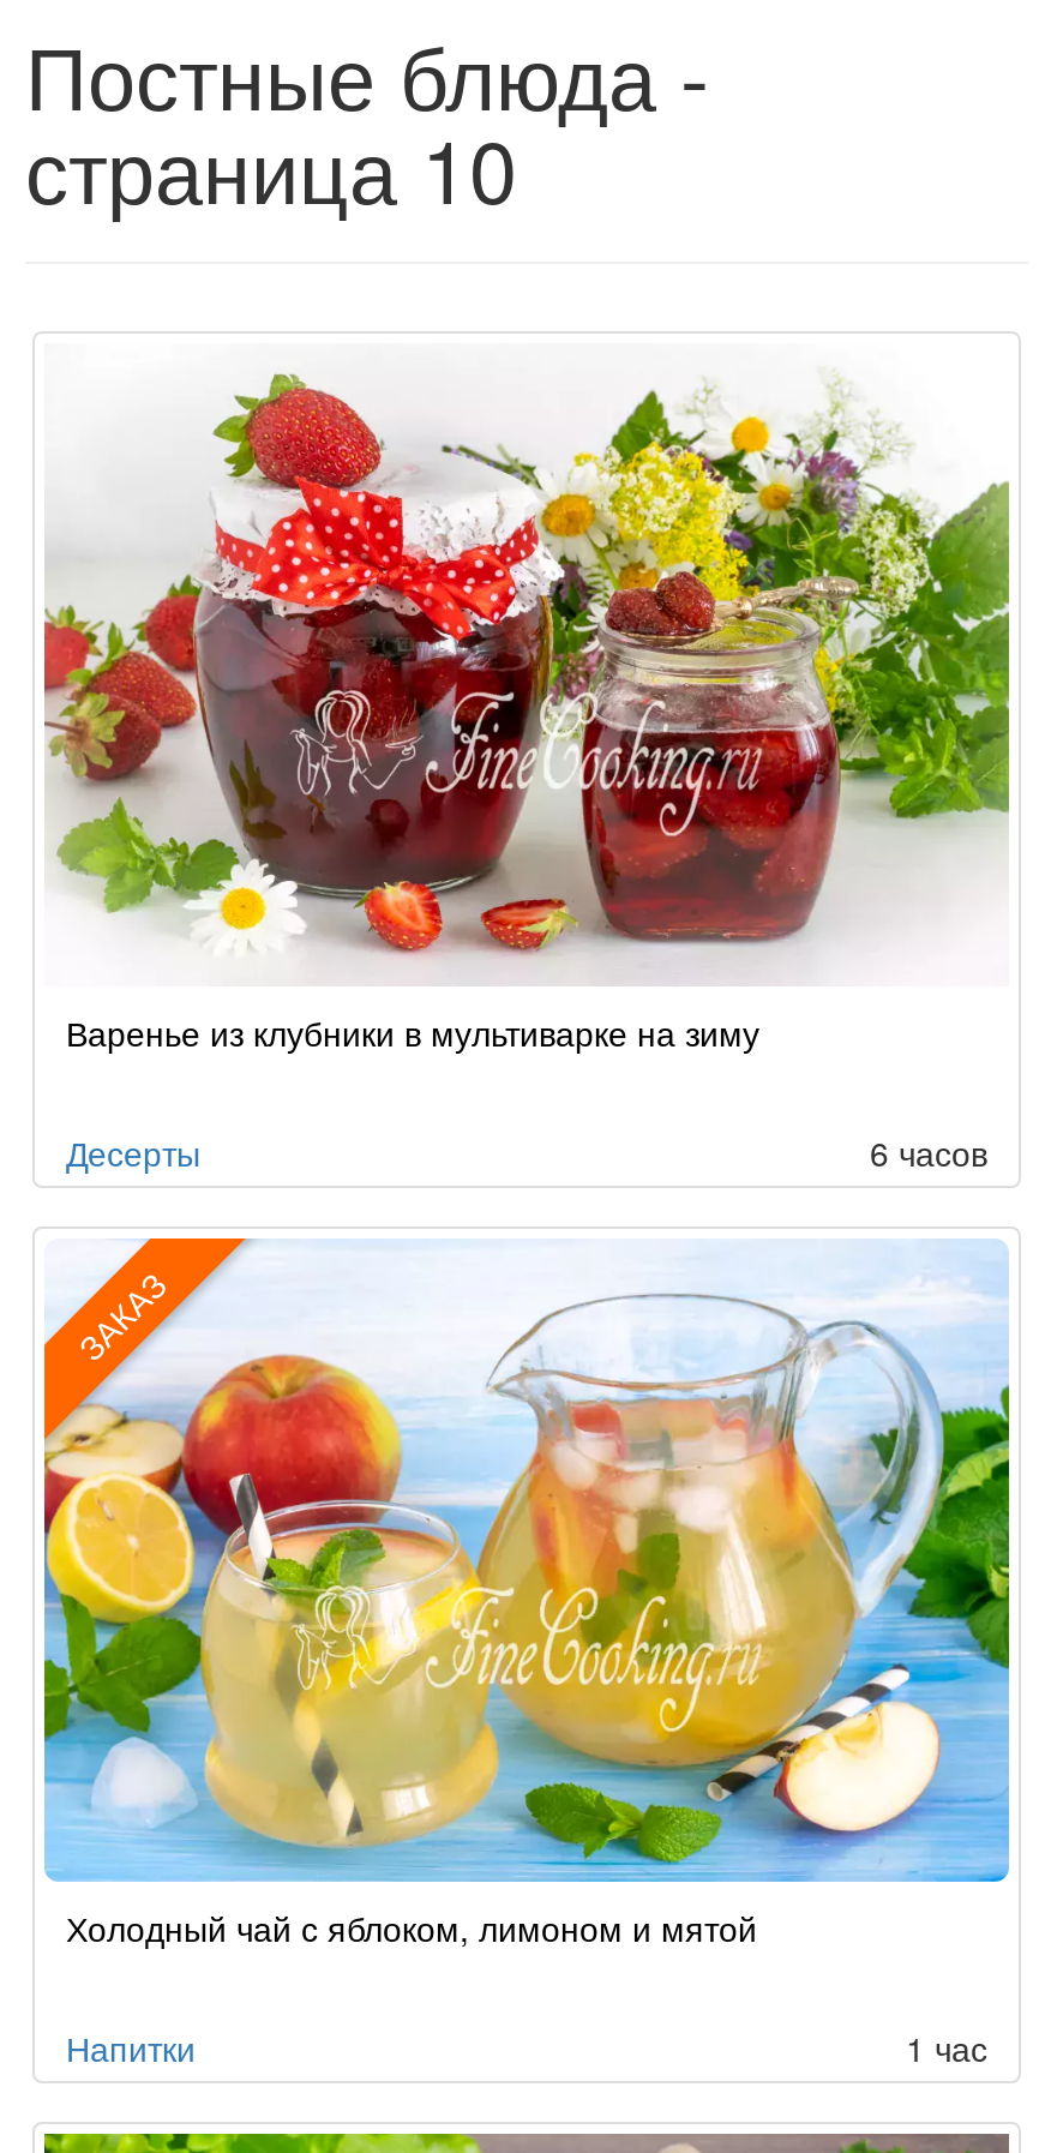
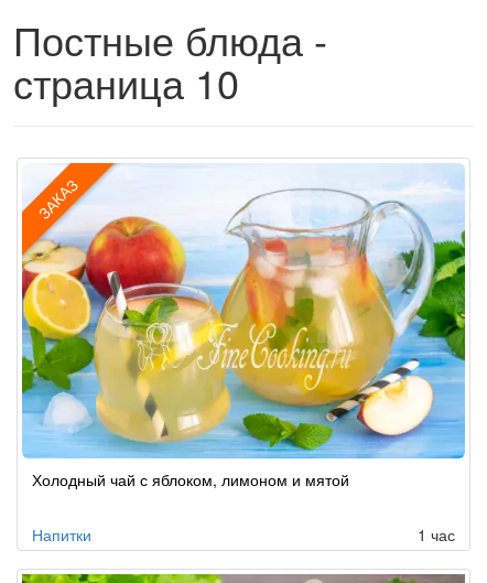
- [image]
- Варенье из клубники в мультиварке на зиму
- Десерты
- 6 часов
